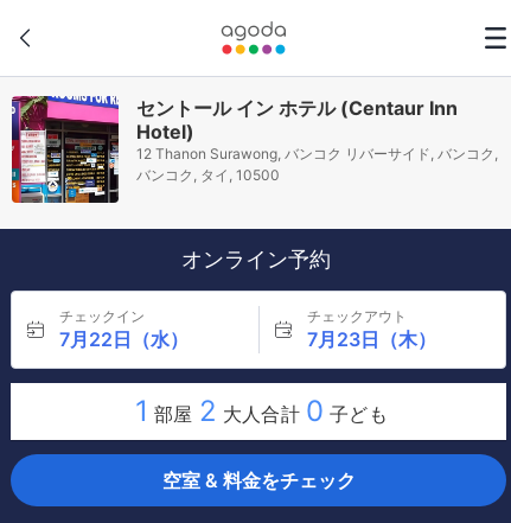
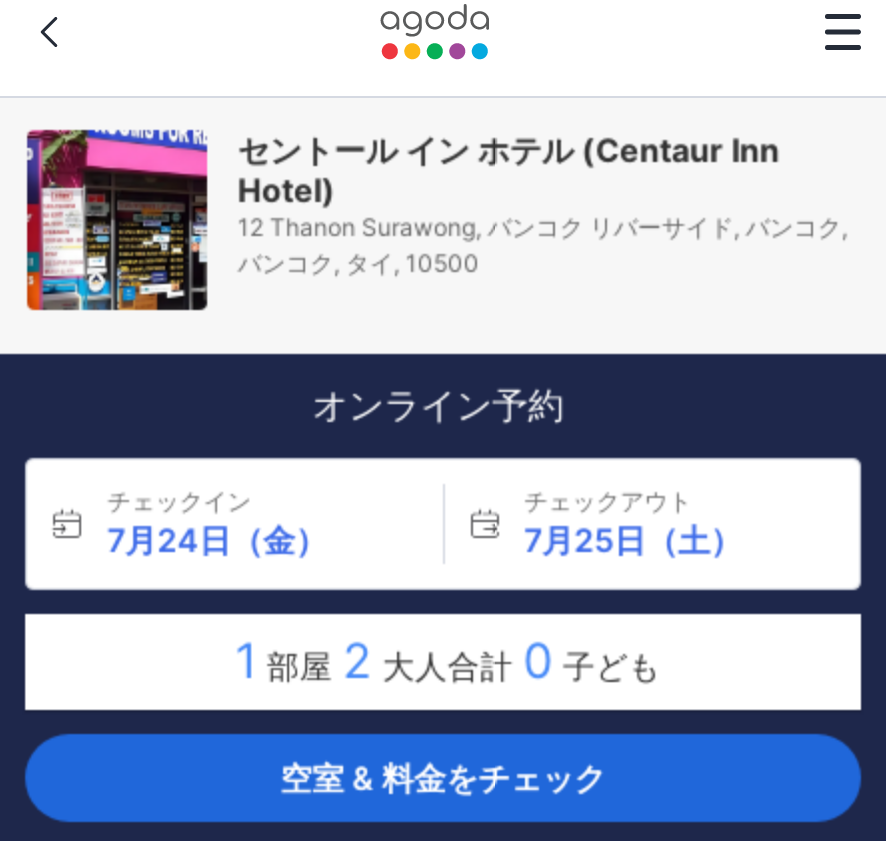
- 7月22日（水）
+ 7月24日（金）

- 7月23日（木）
+ 7月25日（土）
